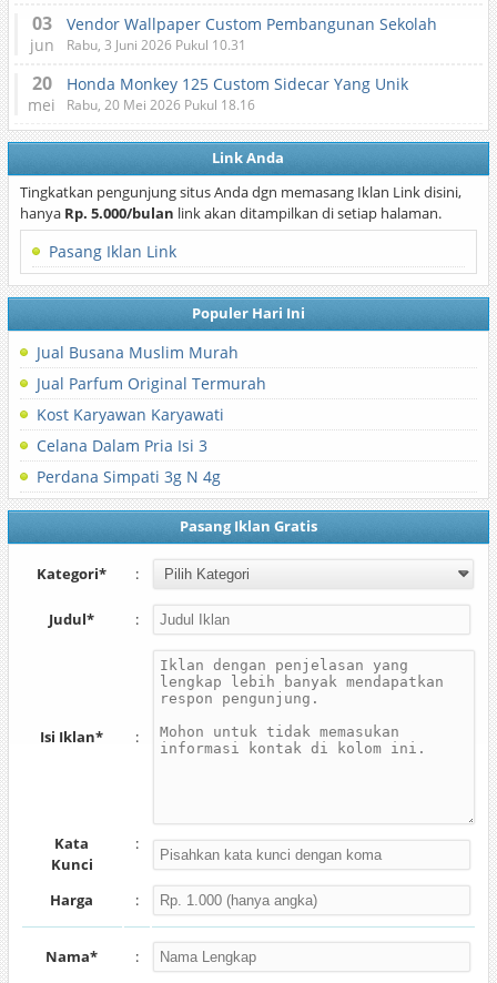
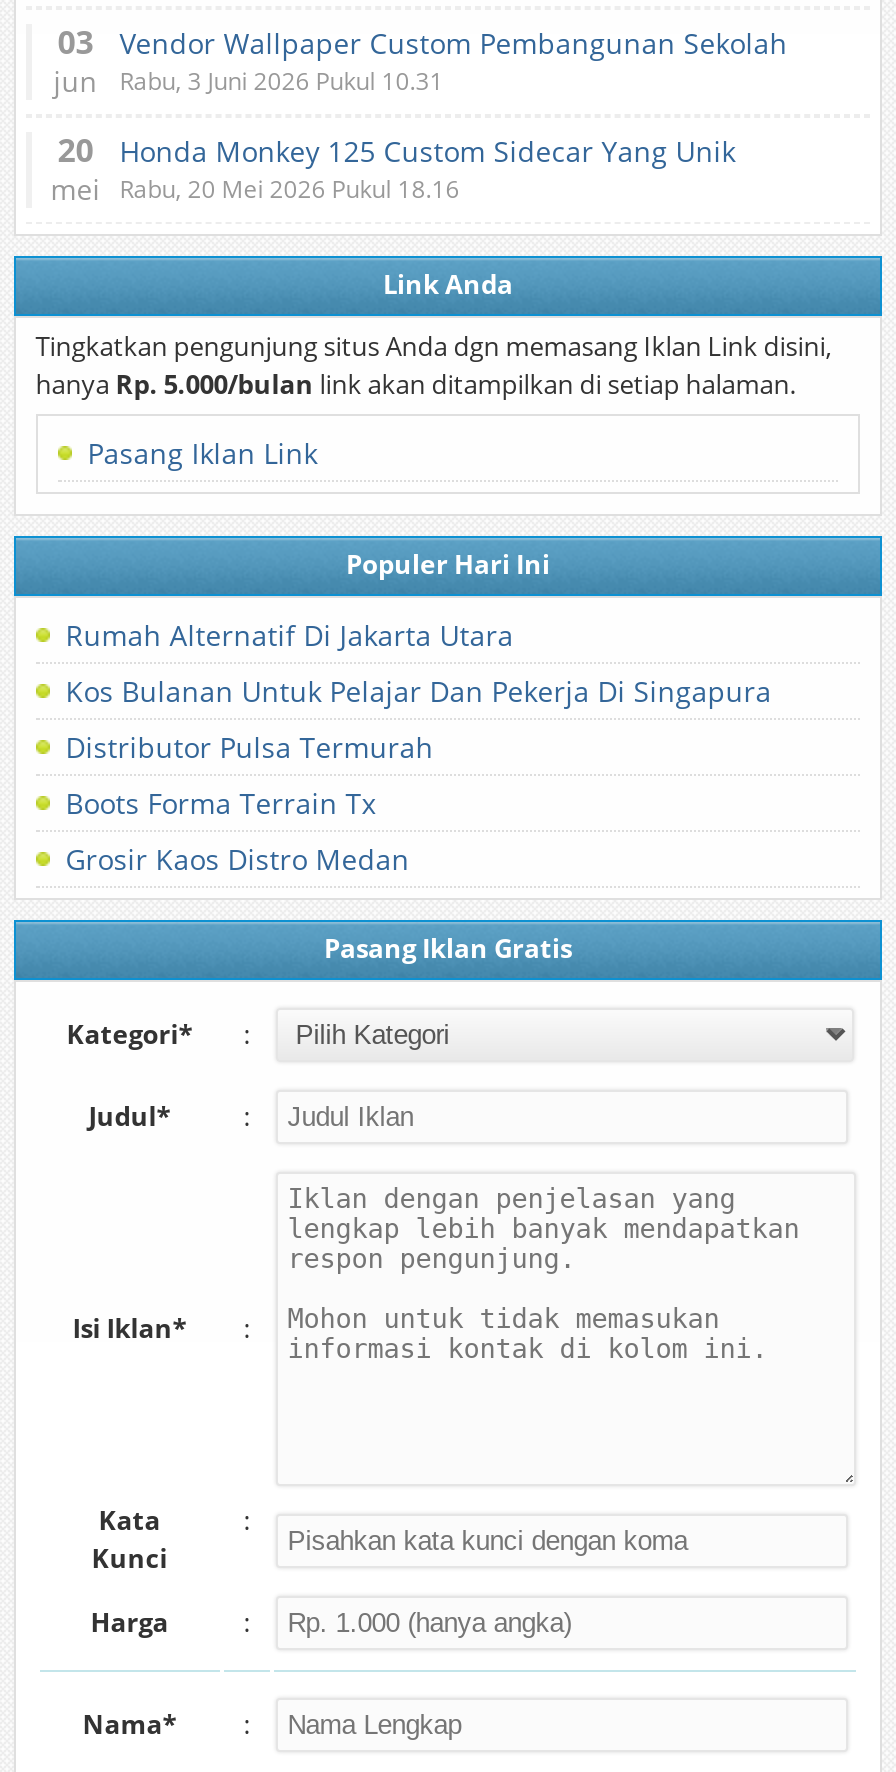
- Jual Busana Muslim Murah
+ Rumah Alternatif Di Jakarta Utara

- Jual Parfum Original Termurah
+ Kos Bulanan Untuk Pelajar Dan Pekerja Di Singapura

- Kost Karyawan Karyawati
+ Distributor Pulsa Termurah

- Celana Dalam Pria Isi 3
+ Boots Forma Terrain Tx

- Perdana Simpati 3g N 4g
+ Grosir Kaos Distro Medan
